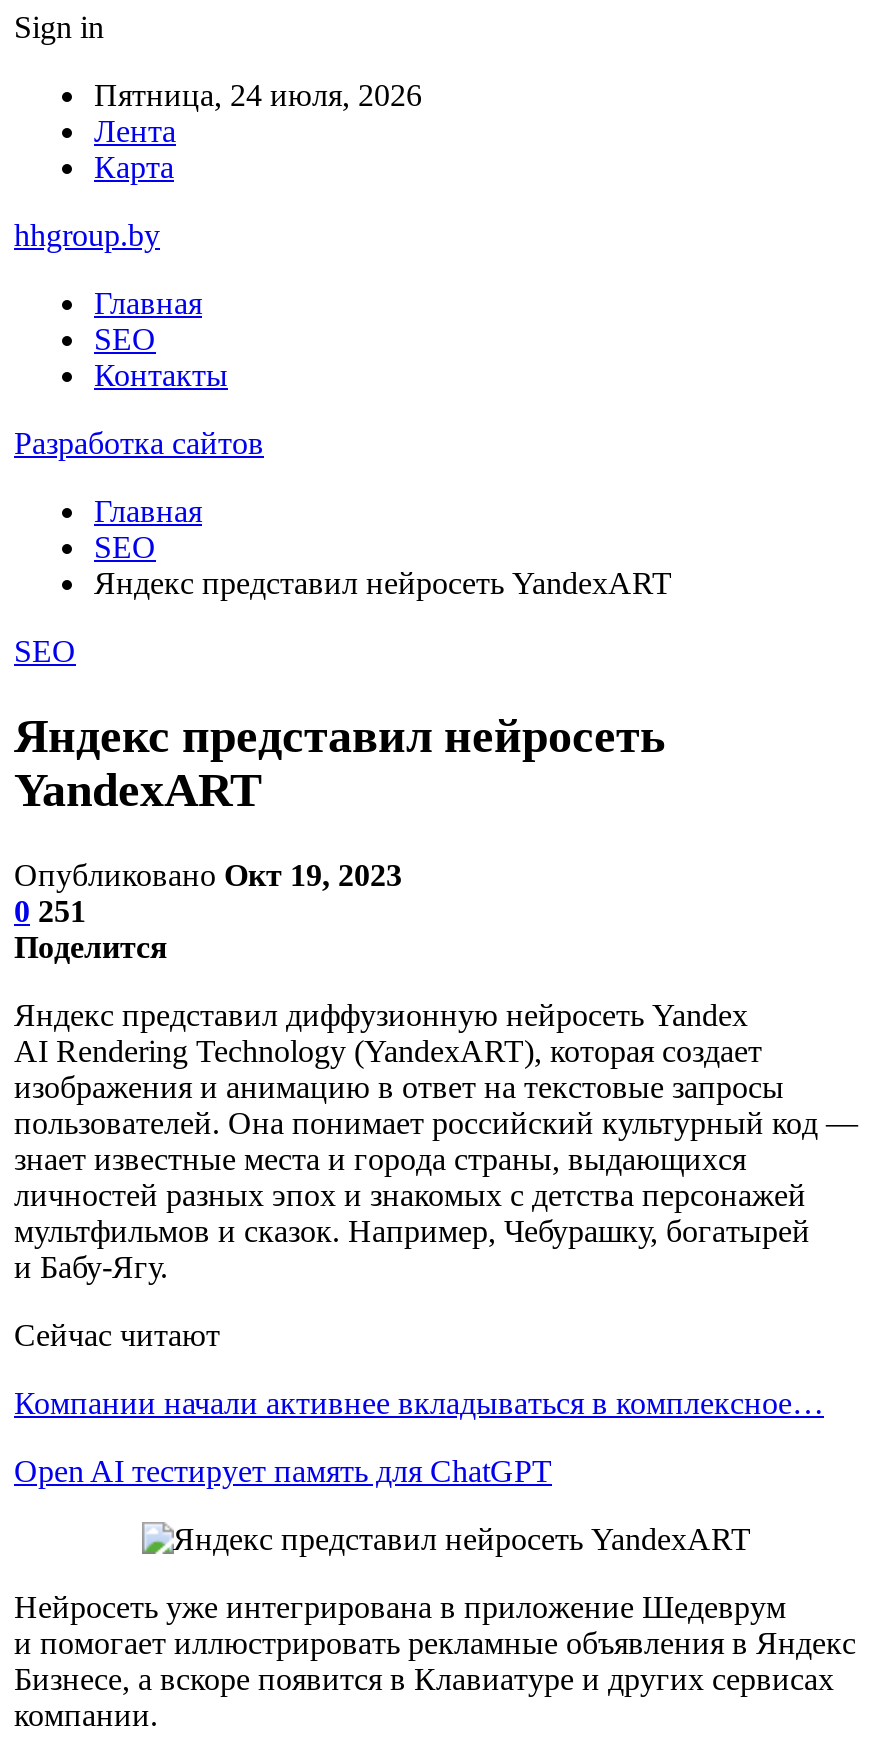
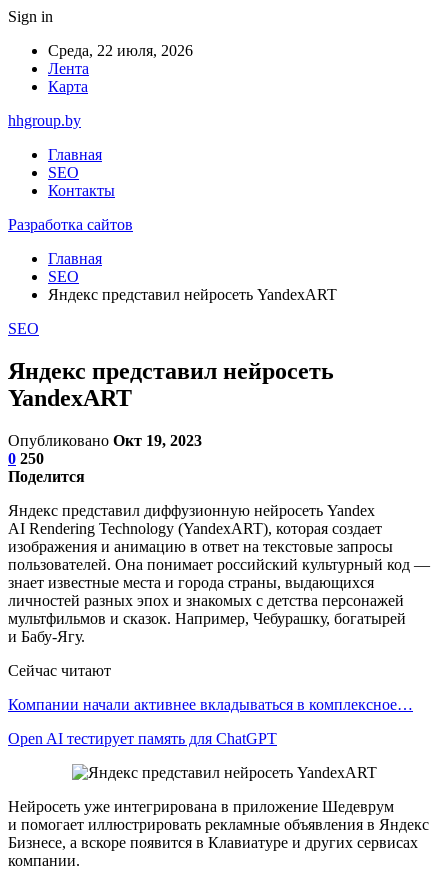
- Пятница, 24 июля, 2026
+ Среда, 22 июля, 2026

- 0 251
+ 0 250
